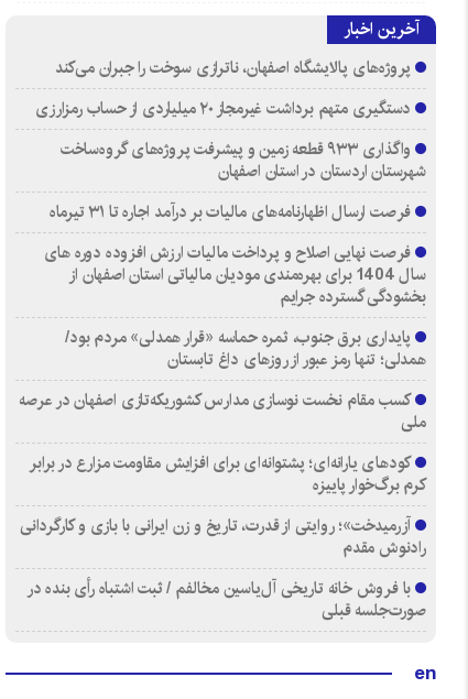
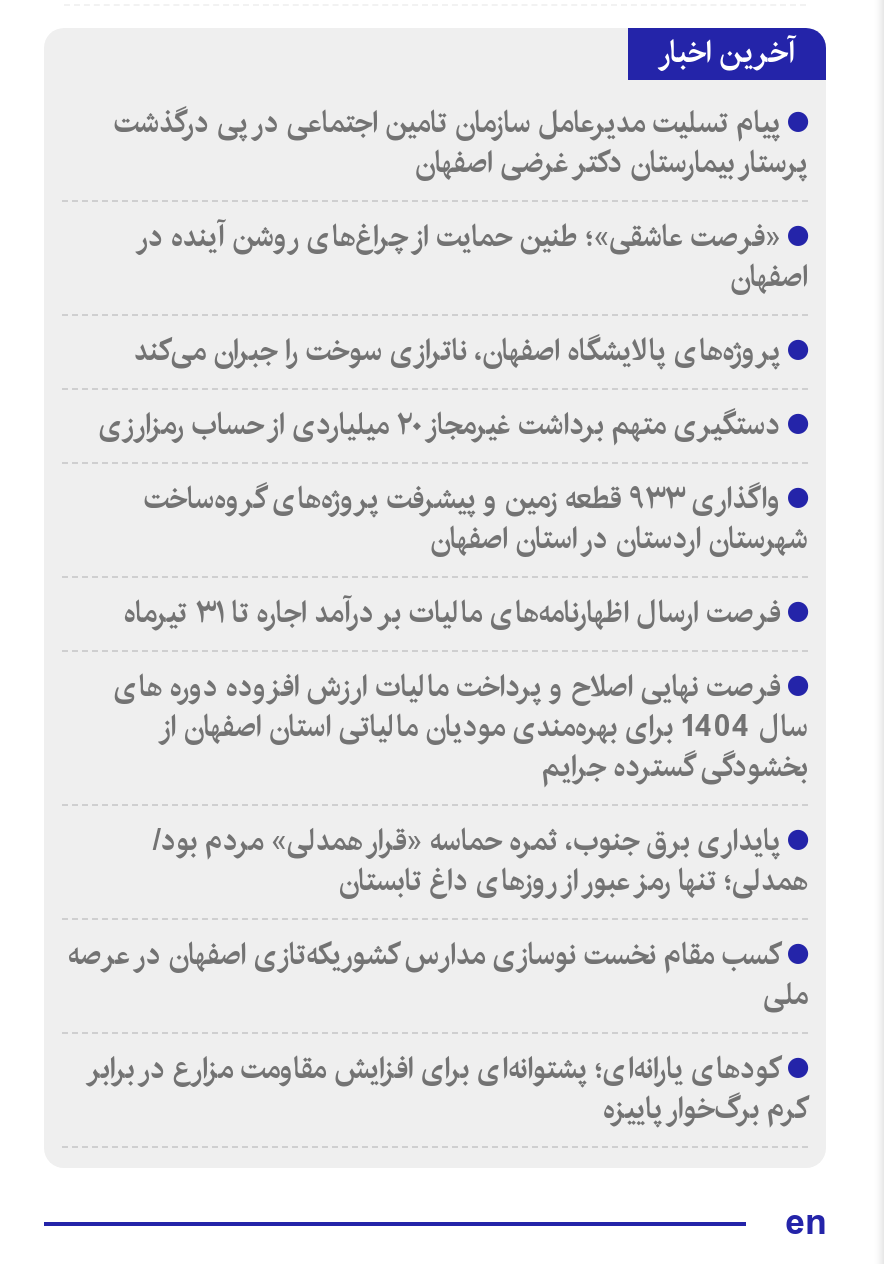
+ پیام تسلیت مدیرعامل سازمان تامین اجتماعی در پی درگذشت
+ پرستار بیمارستان دکتر غرضی اصفهان
+ «فرصت عاشقی»؛ طنین حمایت از چراغ‌های روشن آینده در
+ اصفهان

moved down: پروژه‌های پالایشگاه اصفهان، ناترازی سوخت را جبران می‌کند | شهرستان اردستان در استان اصفهان | فرصت نهایی اصلاح و پرداخت مالیات ارزش افزوده دوره های | ... | کودهای یارانه‌ای؛ پشتوانه‌ای برای افزایش مقاومت مزارع در برابر | کرم برگ‌خوار پاییزه

- آزرمیدخت»؛ روایتی از قدرت، تاریخ و زن ایرانی با بازی و کارگردانی
- رادنوش مقدم
- با فروش خانه تاریخی آل‌یاسین مخالفم / ثبت اشتباه رأی بنده در
- صورت‌جلسه قبلی
